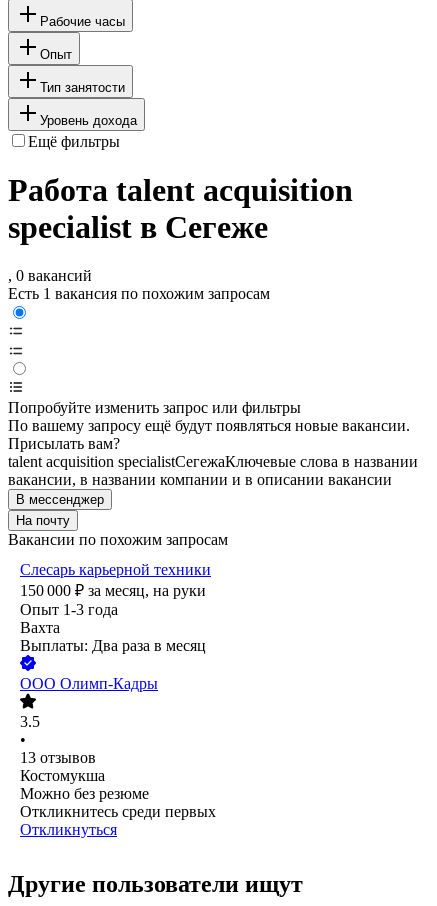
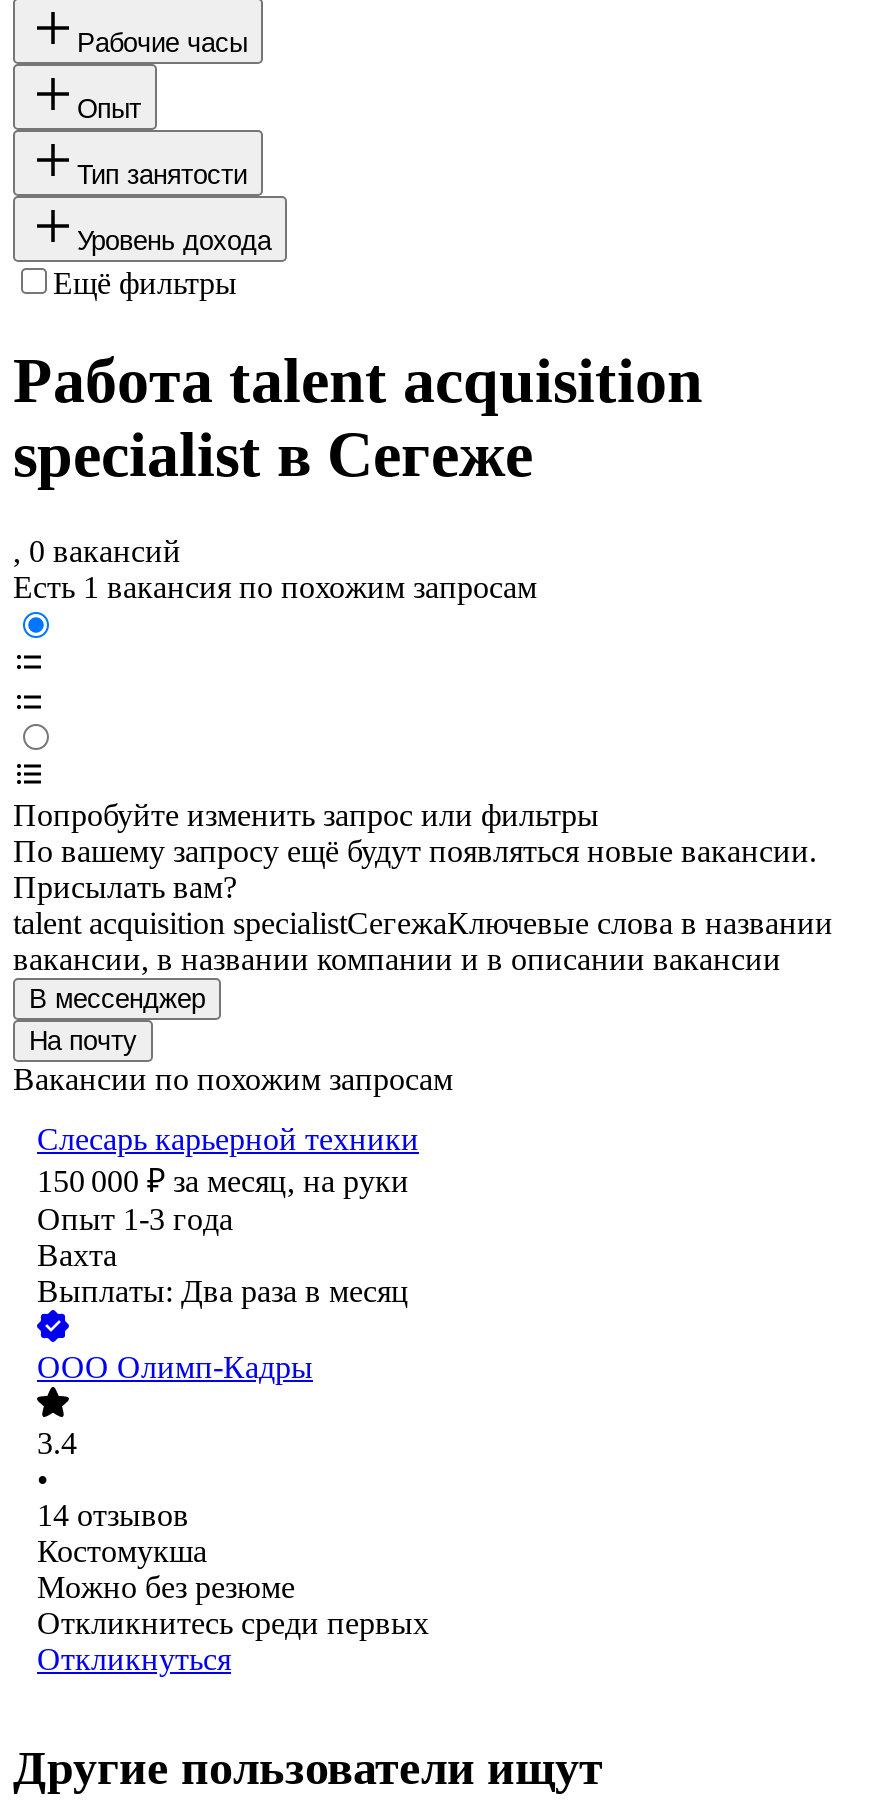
- 3.5
+ 3.4

- 13 отзывов
+ 14 отзывов
